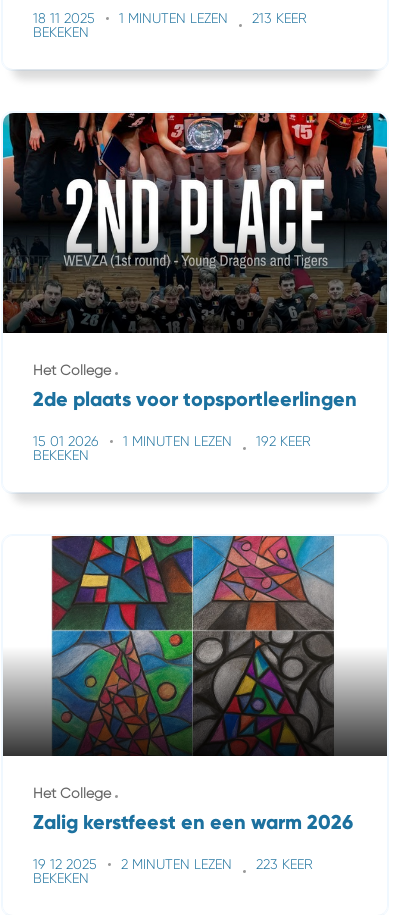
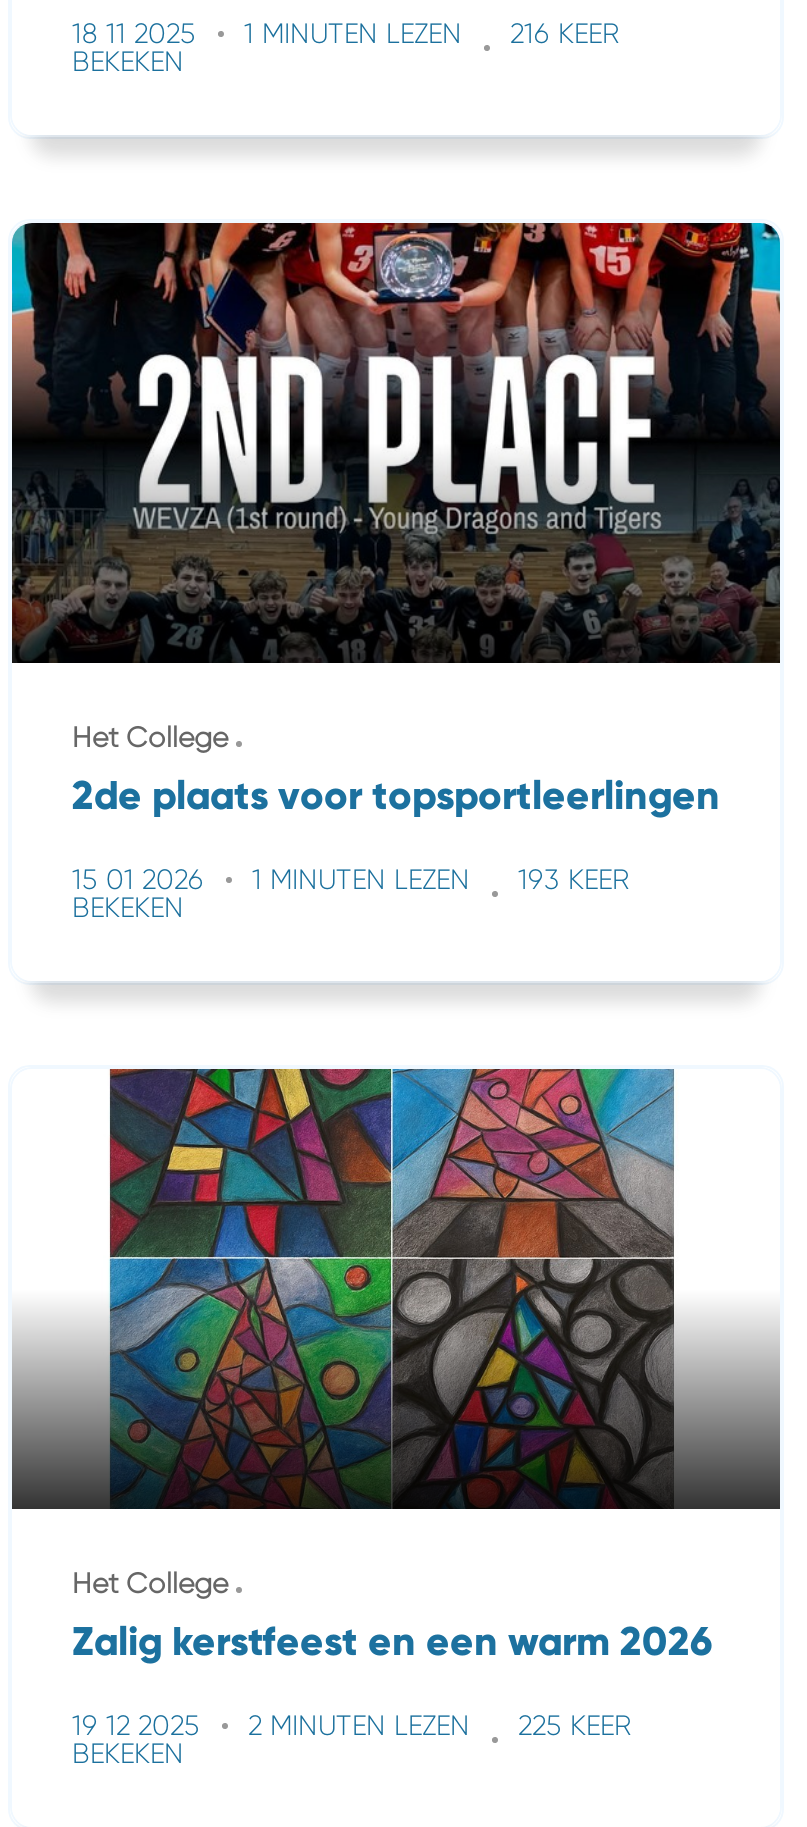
- 18 11 2025 1 MINUTEN LEZEN 213 KEER
+ 18 11 2025 1 MINUTEN LEZEN 216 KEER

- 15 01 2026 1 MINUTEN LEZEN 192 KEER
+ 15 01 2026 1 MINUTEN LEZEN 193 KEER

- 19 12 2025 2 MINUTEN LEZEN 223 KEER
+ 19 12 2025 2 MINUTEN LEZEN 225 KEER
